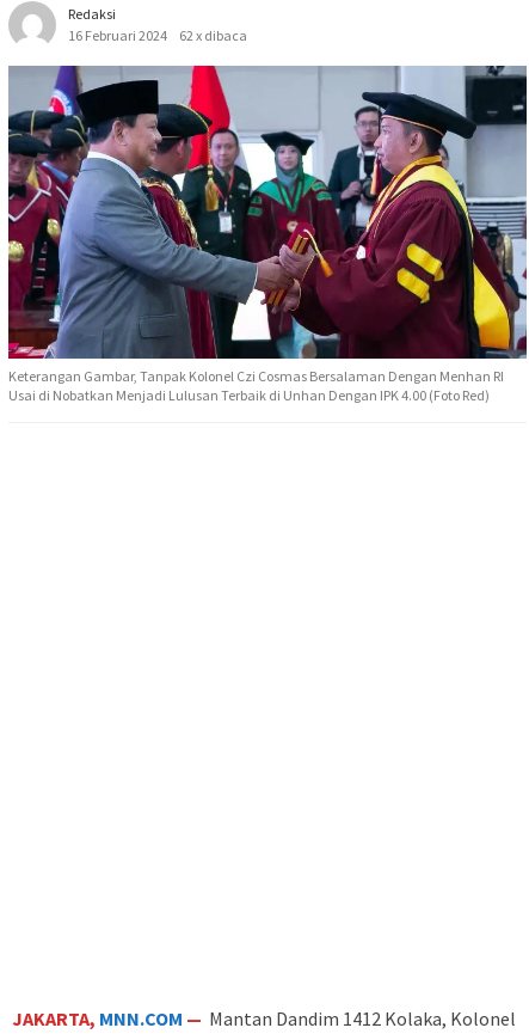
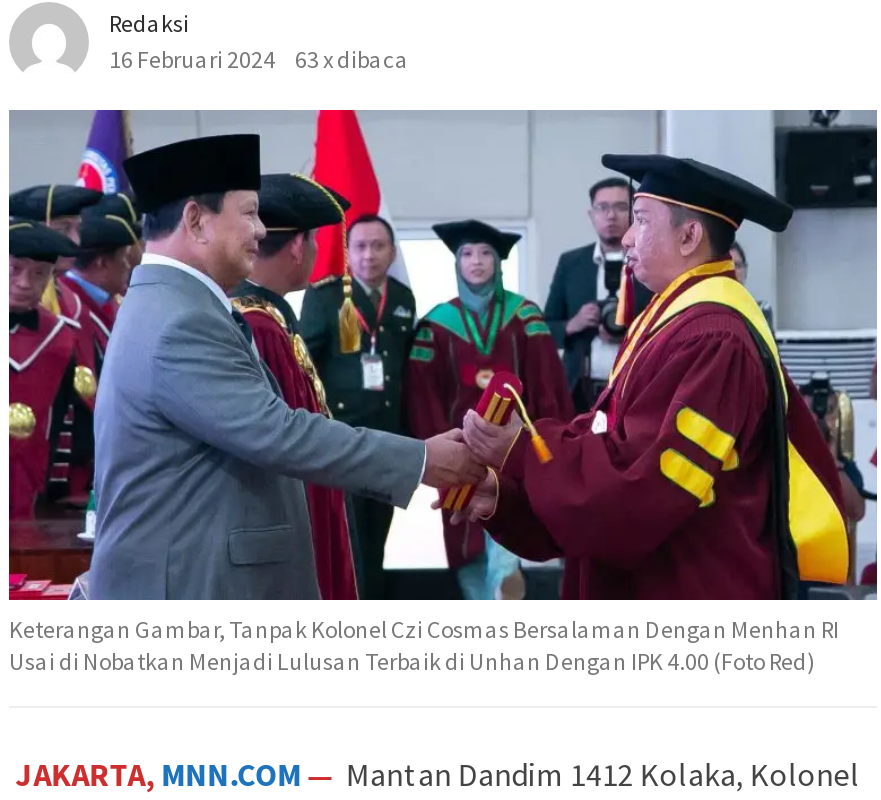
- 16 Februari 2024 62 x dibaca
+ 16 Februari 2024 63 x dibaca
